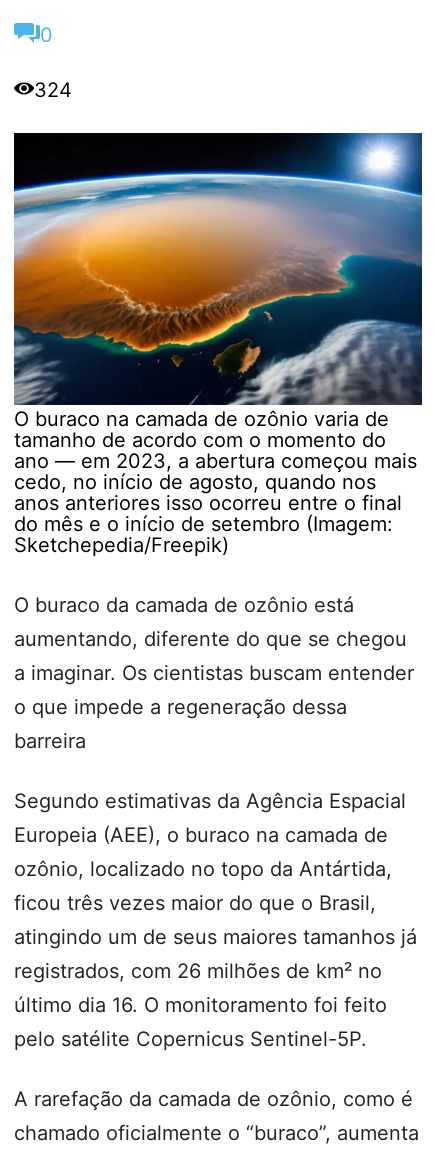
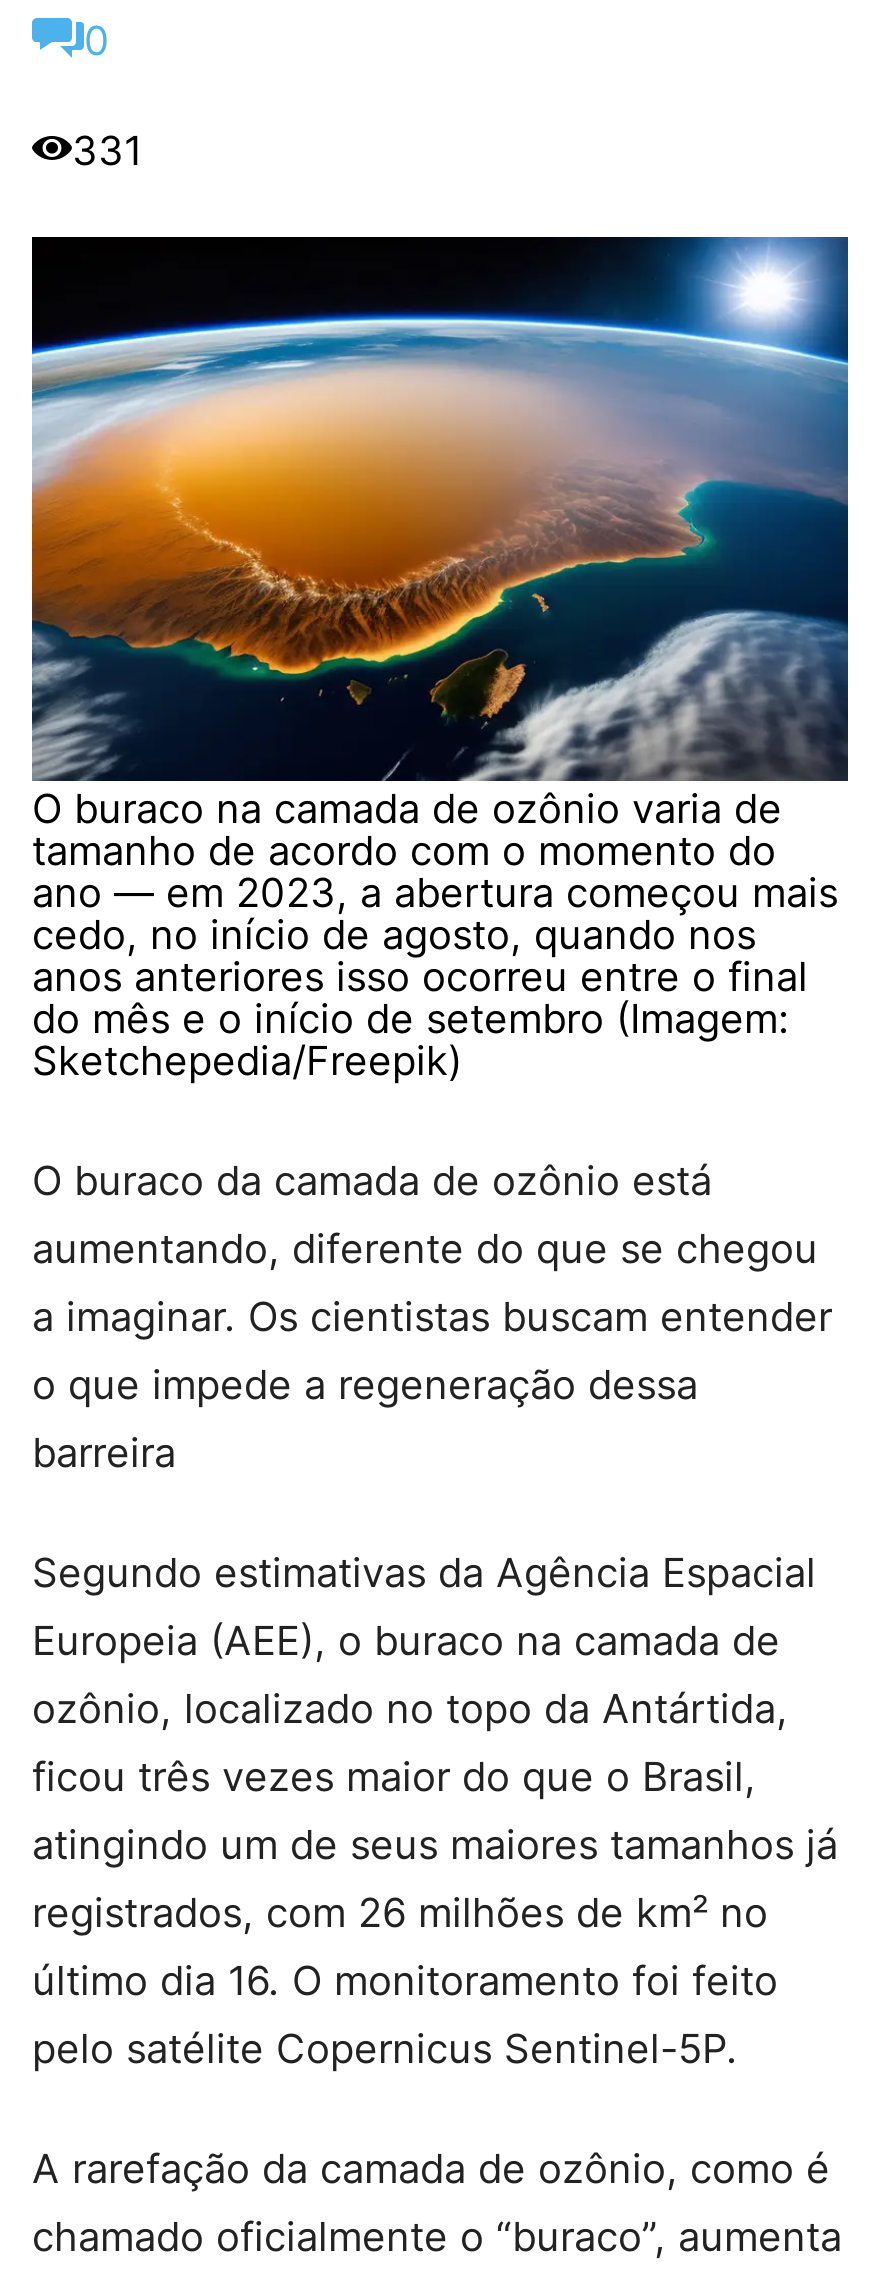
- 324
+ 331
